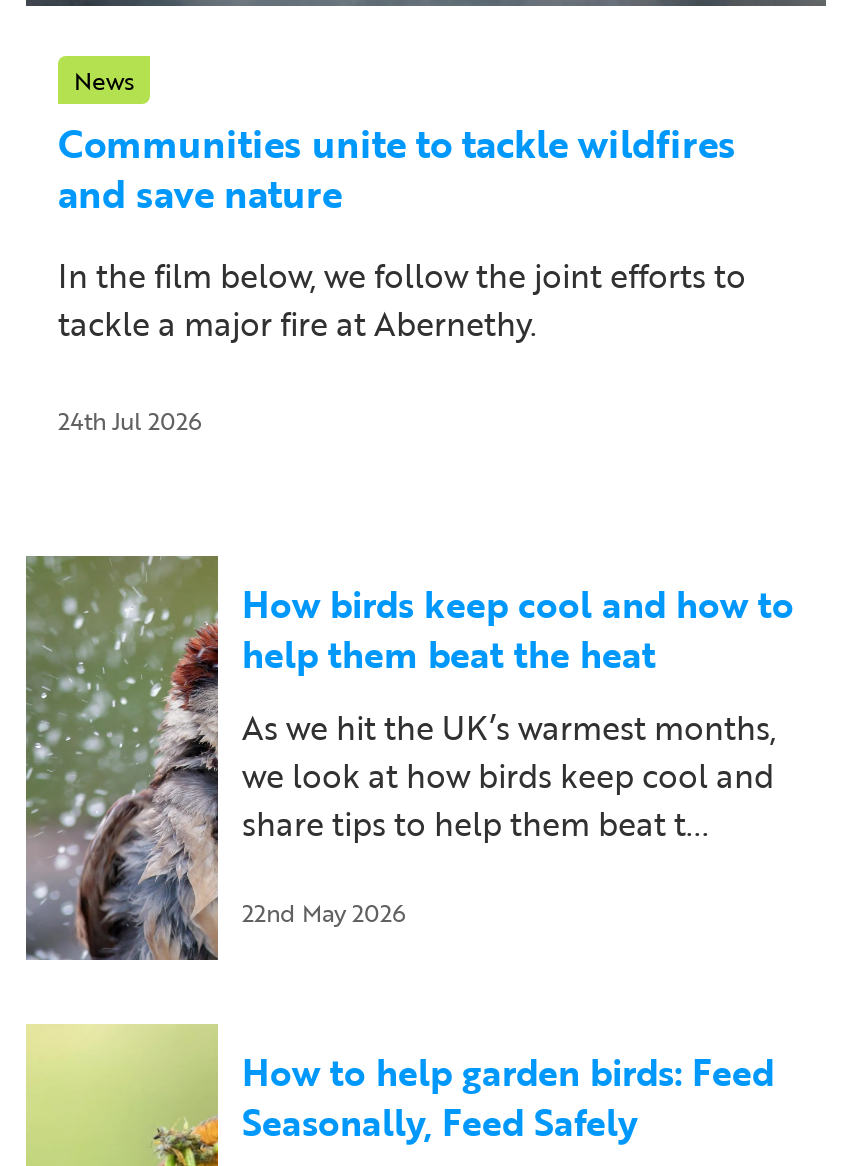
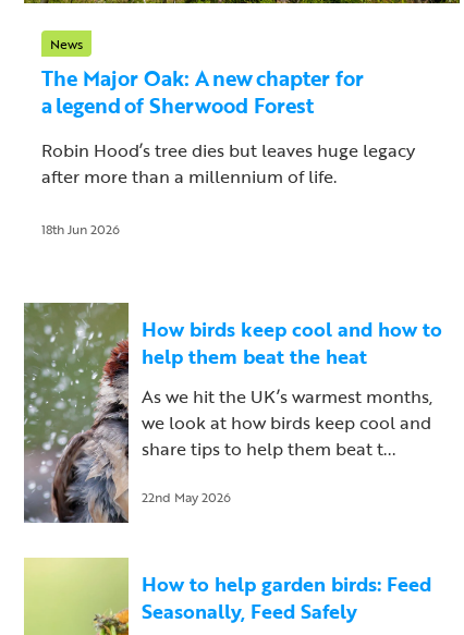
- Communities unite to tackle wildfires
- and save nature
+ The Major Oak: A new chapter for
+ a legend of Sherwood Forest

- In the film below, we follow the joint efforts to
- tackle a major fire at Abernethy.
+ Robin Hood’s tree dies but leaves huge legacy
+ after more than a millennium of life.

- 24th Jul 2026
+ 18th Jun 2026
